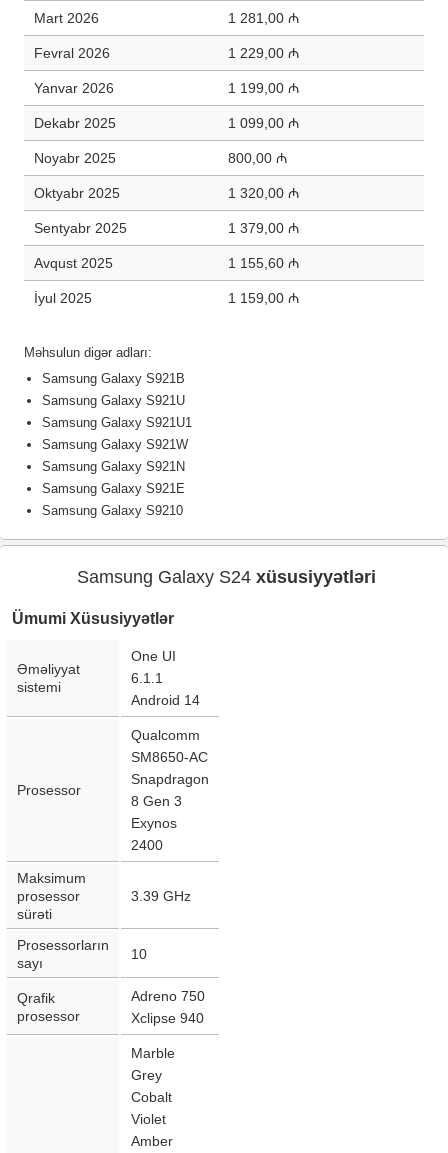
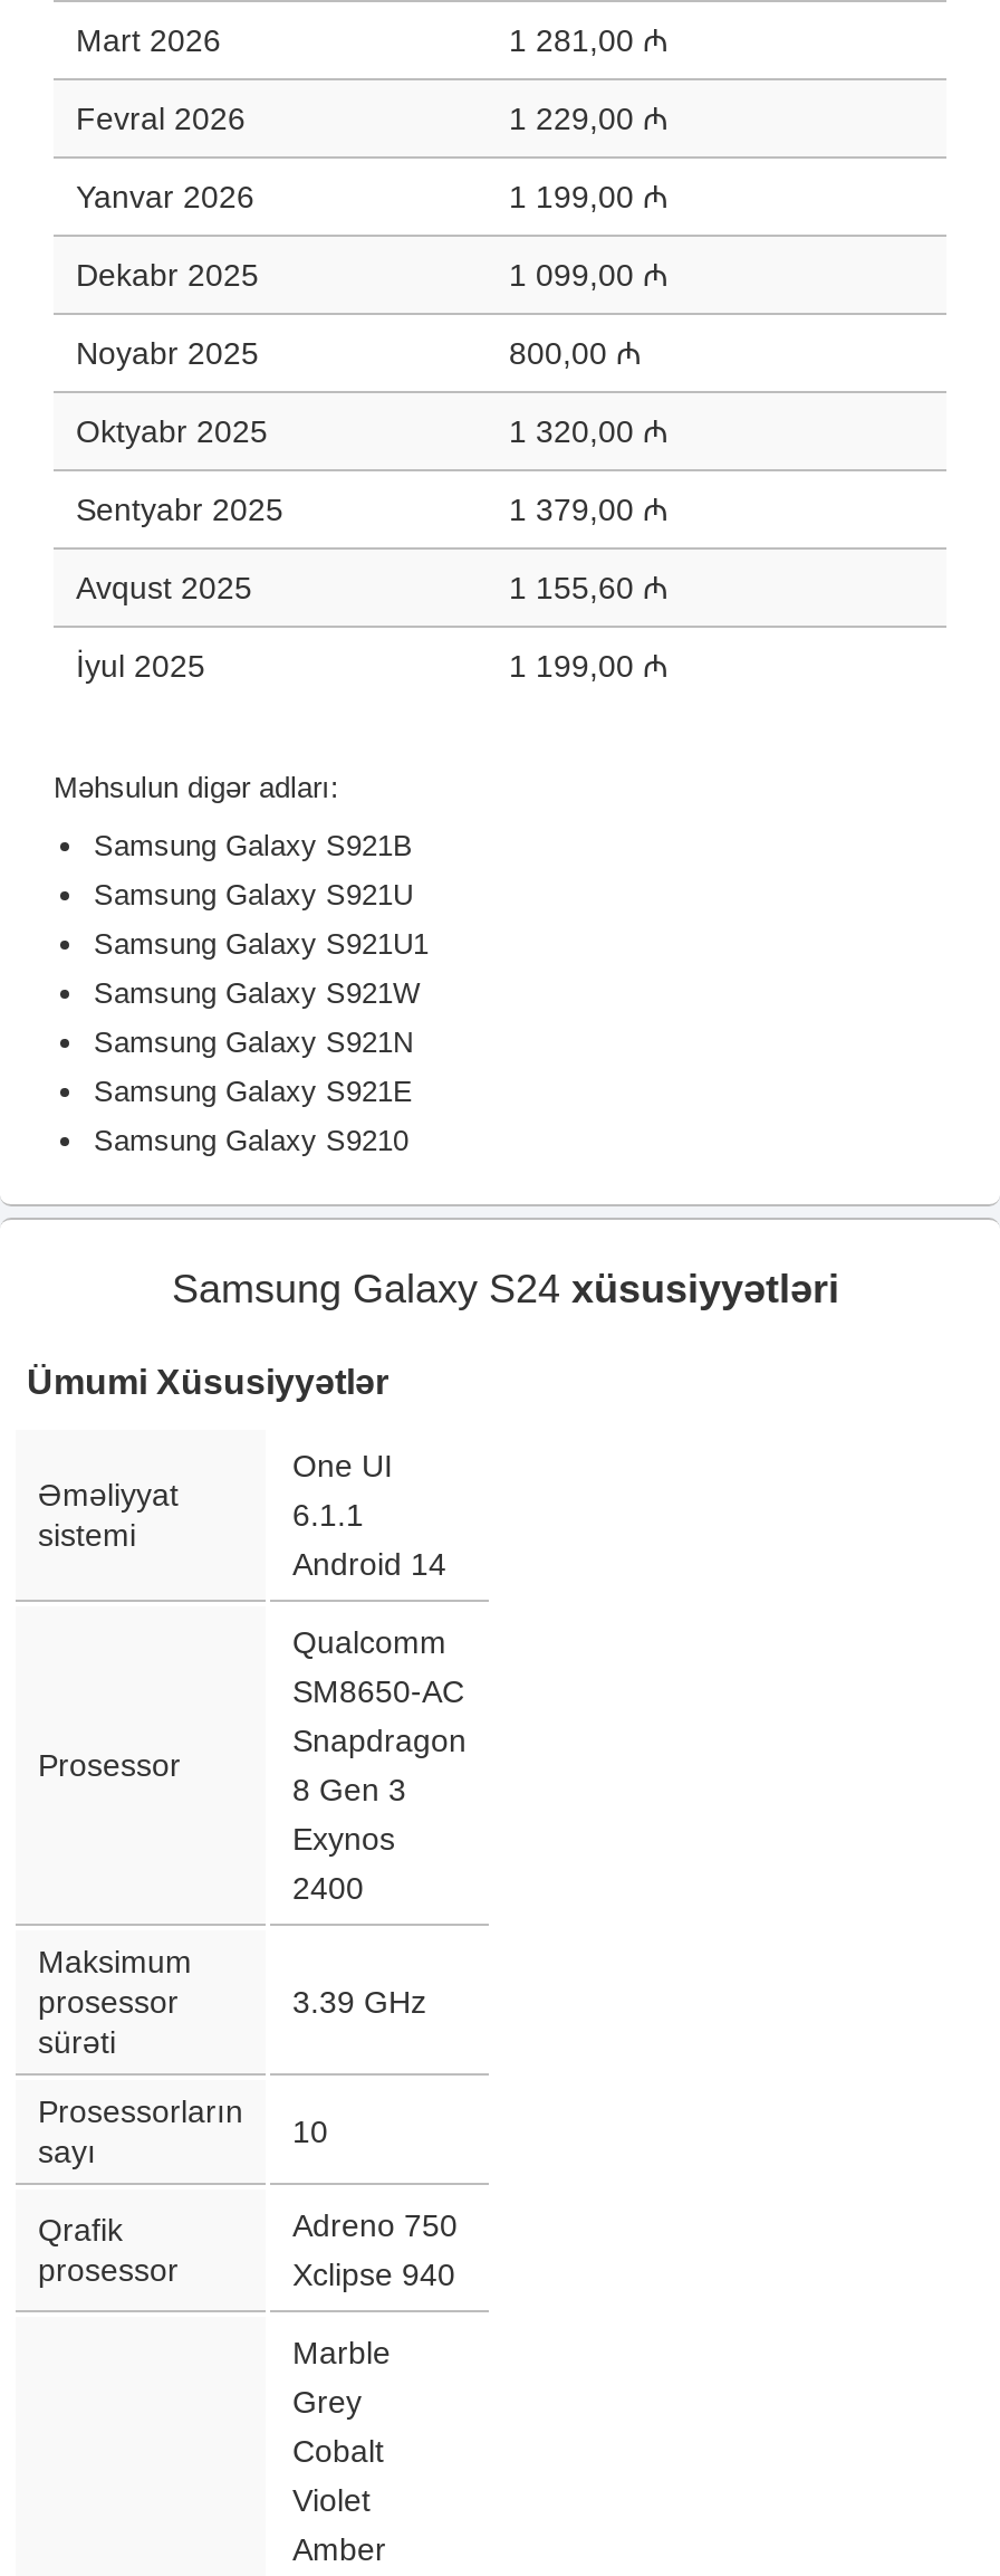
- 1 159,00 ₼
+ 1 199,00 ₼
